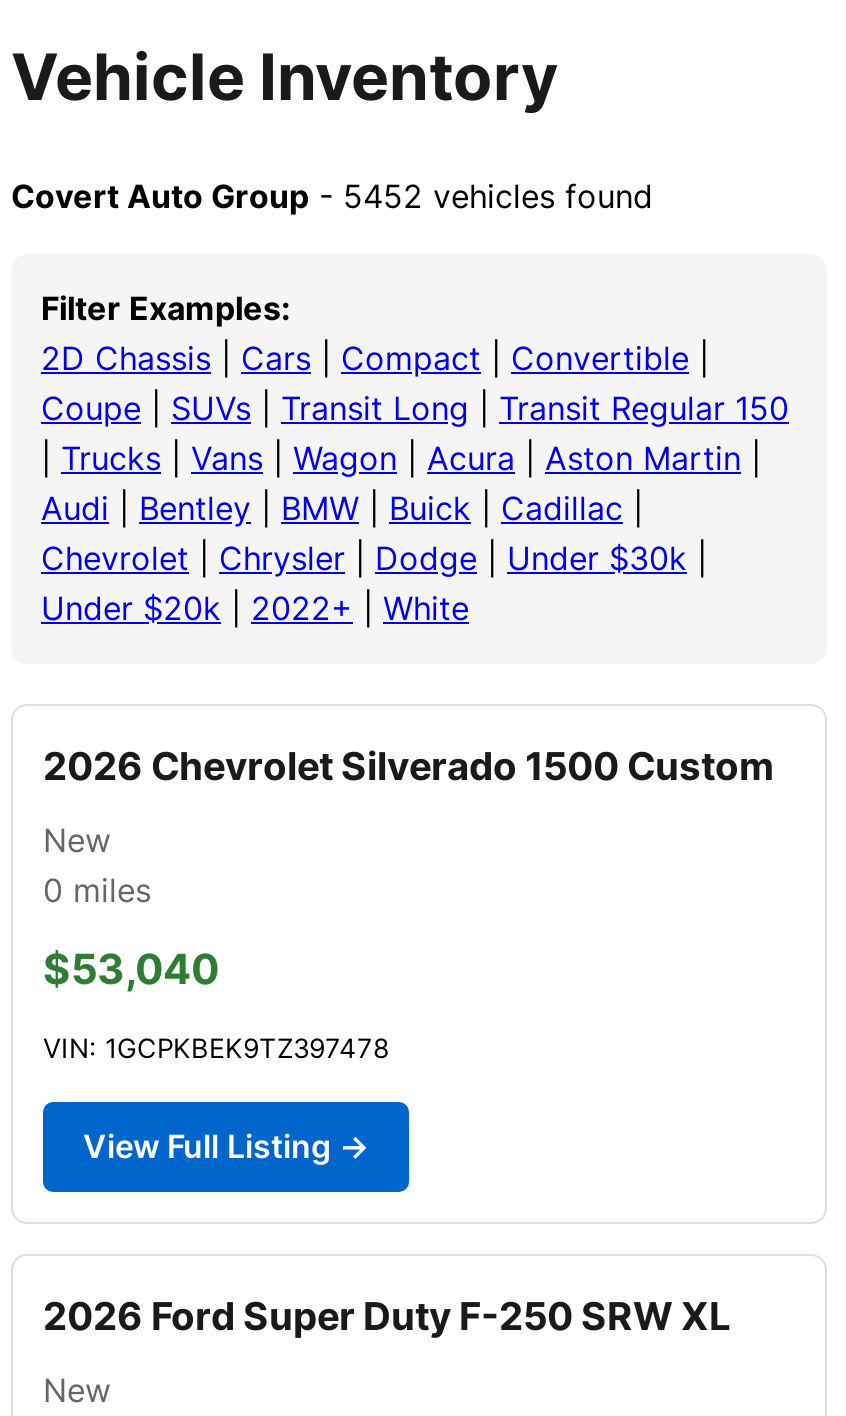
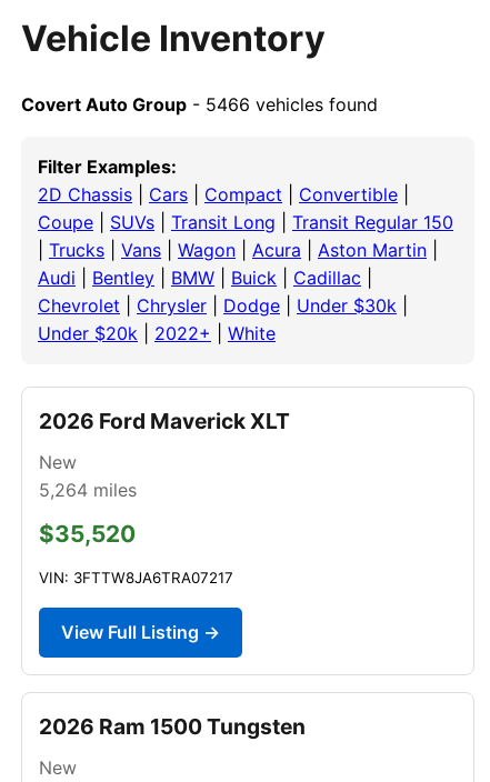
- Covert Auto Group - 5452 vehicles found
+ Covert Auto Group - 5466 vehicles found

- 2026 Chevrolet Silverado 1500 Custom
+ 2026 Ford Maverick XLT

- 0 miles
+ 5,264 miles

- $53,040
+ $35,520

- VIN: 1GCPKBEK9TZ397478
+ VIN: 3FTTW8JA6TRA07217

- 2026 Ford Super Duty F-250 SRW XL
+ 2026 Ram 1500 Tungsten
